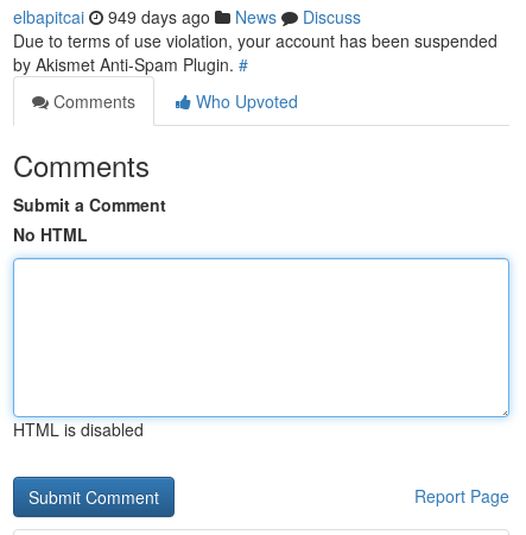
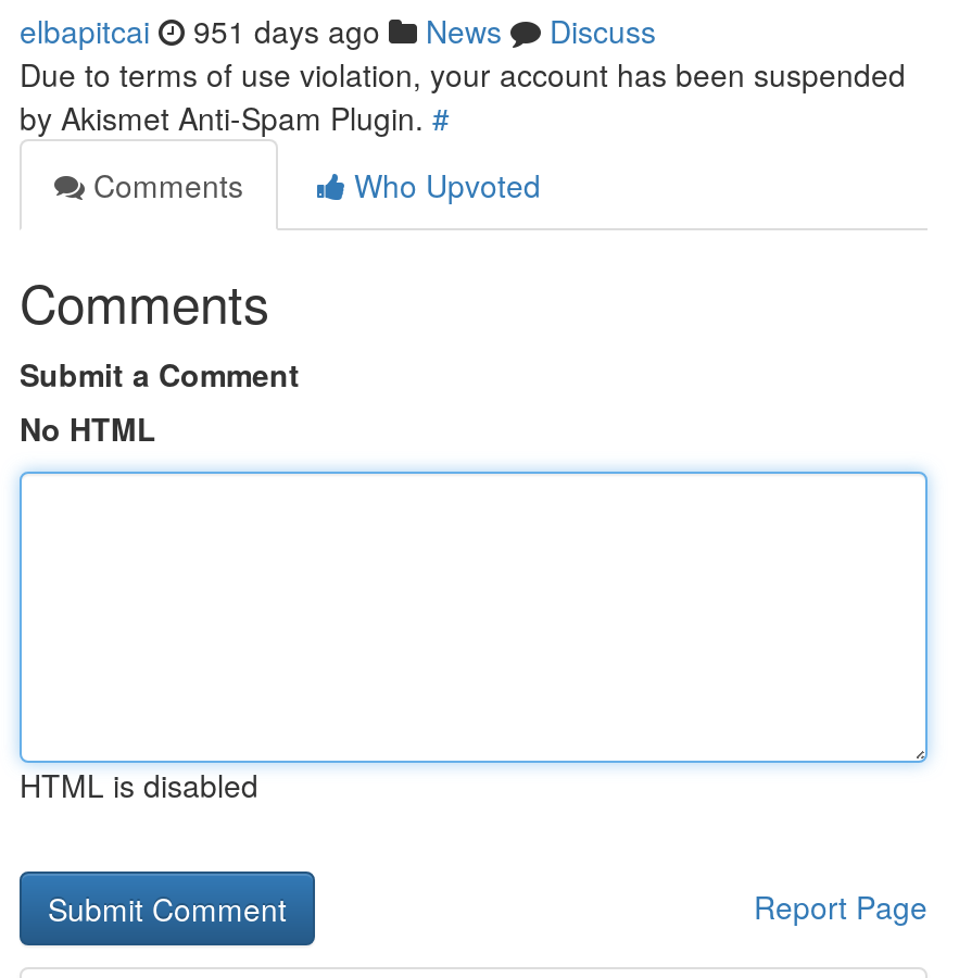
- elbapitcai 949 days ago News Discuss
+ elbapitcai 951 days ago News Discuss
